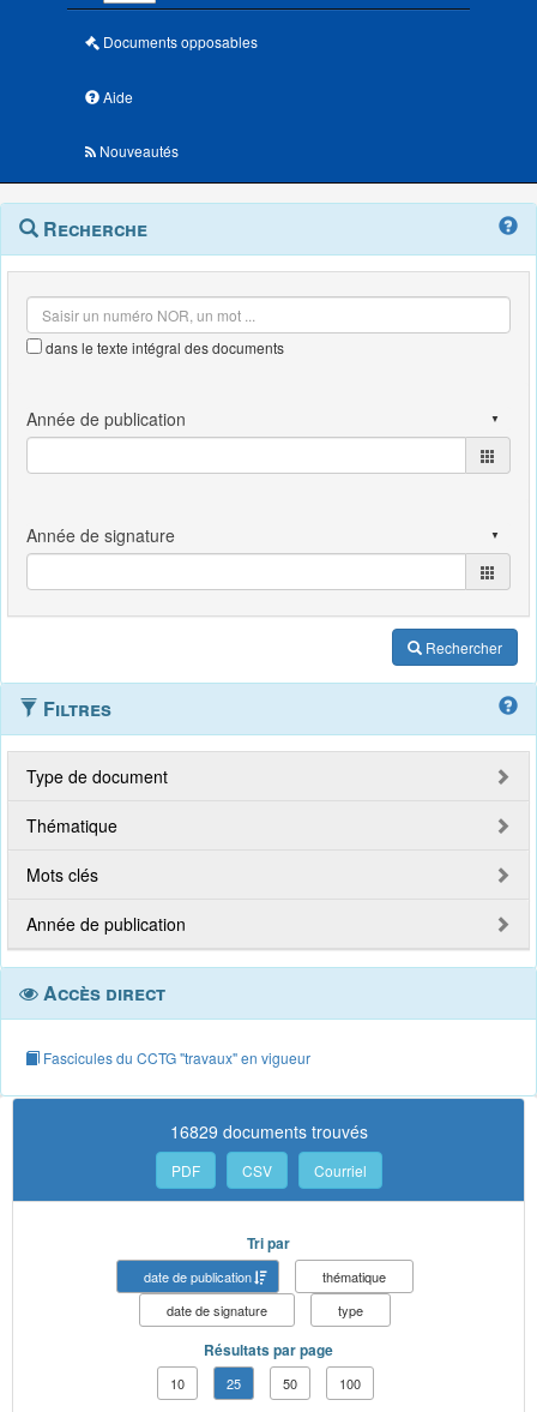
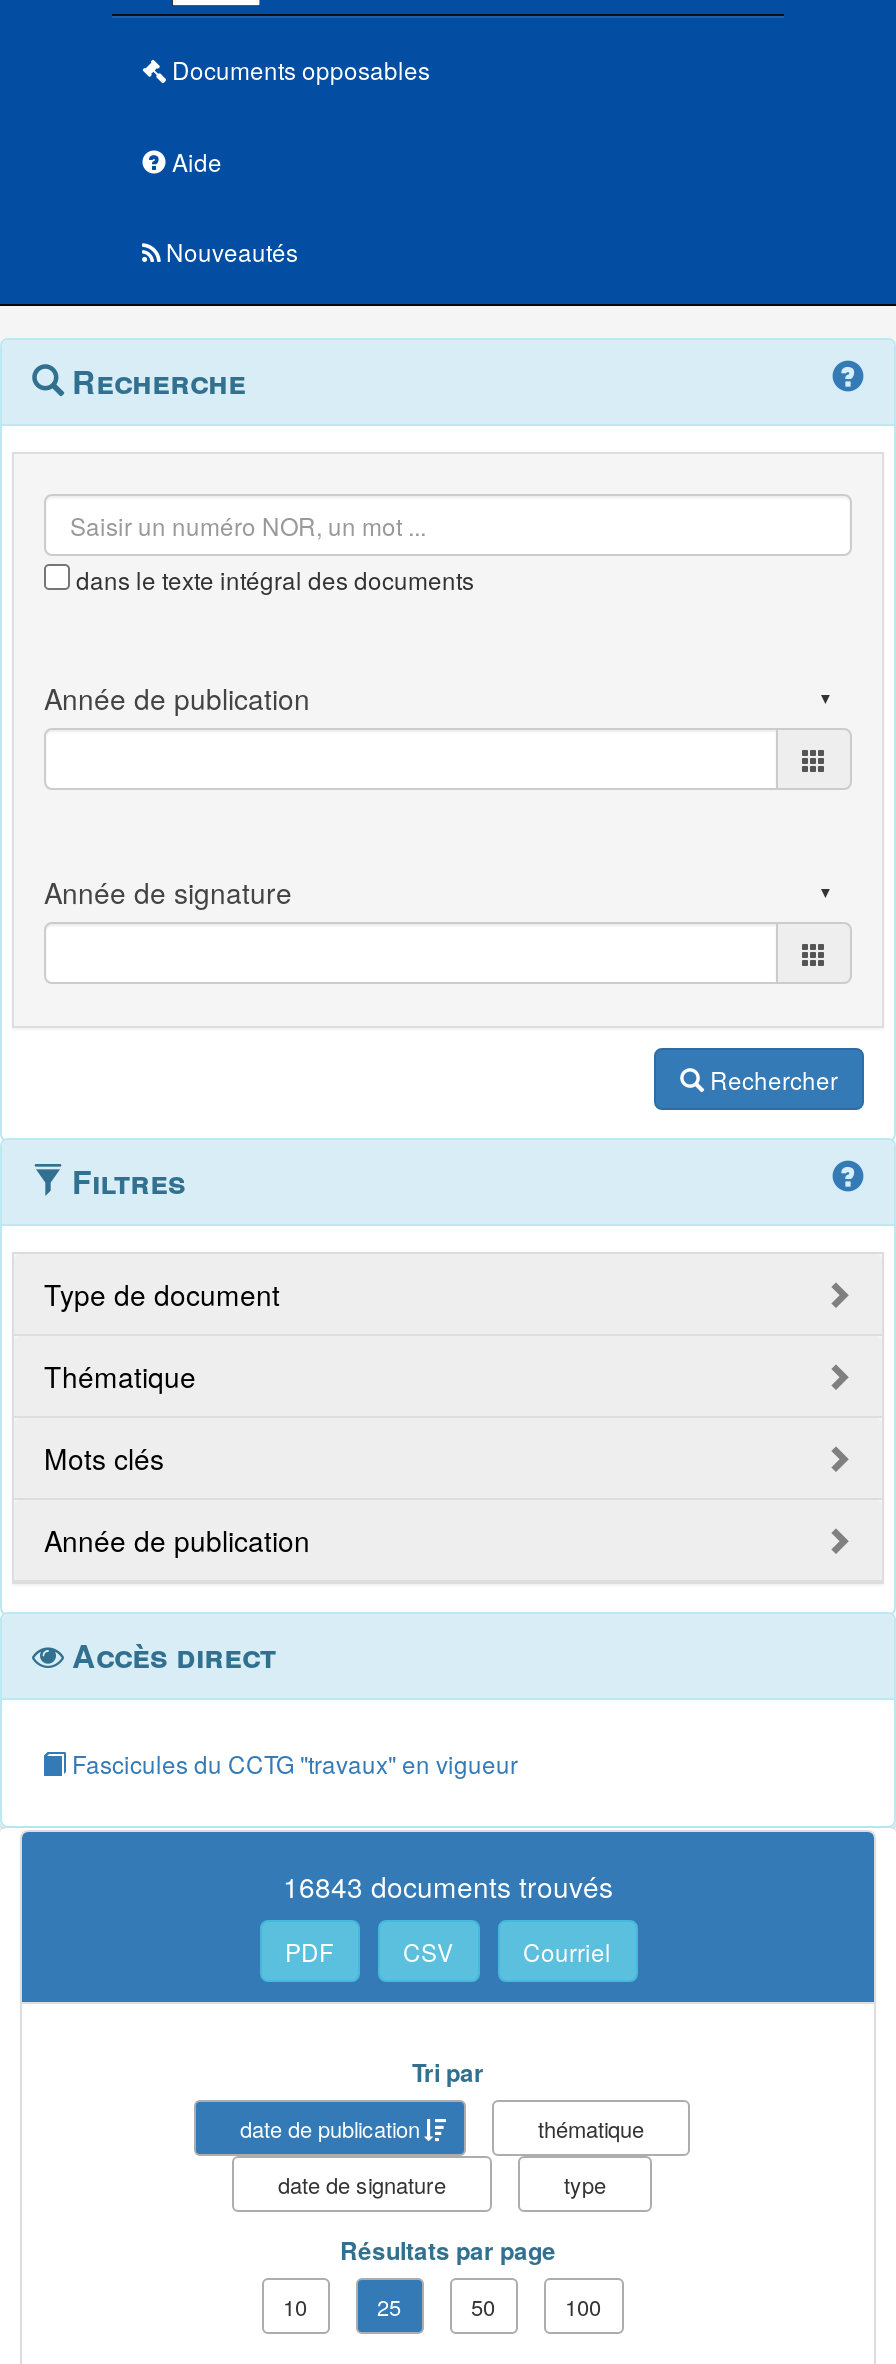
- 16829 documents trouvés
+ 16843 documents trouvés
